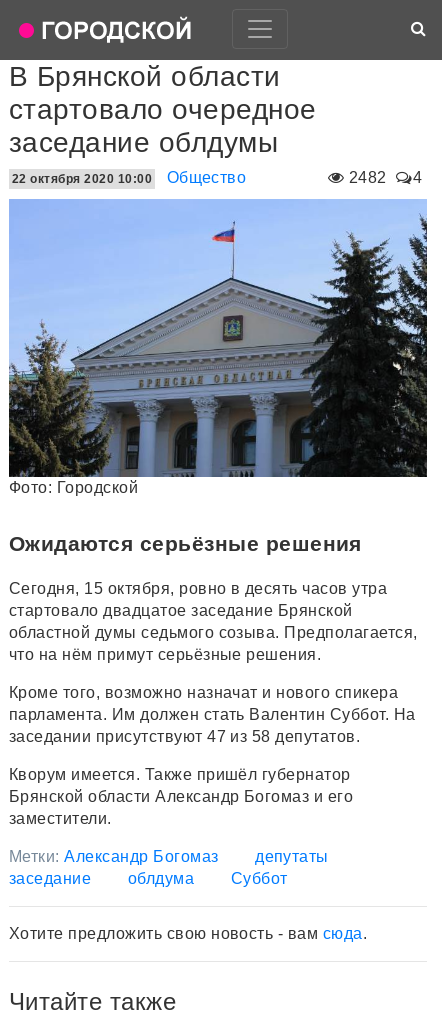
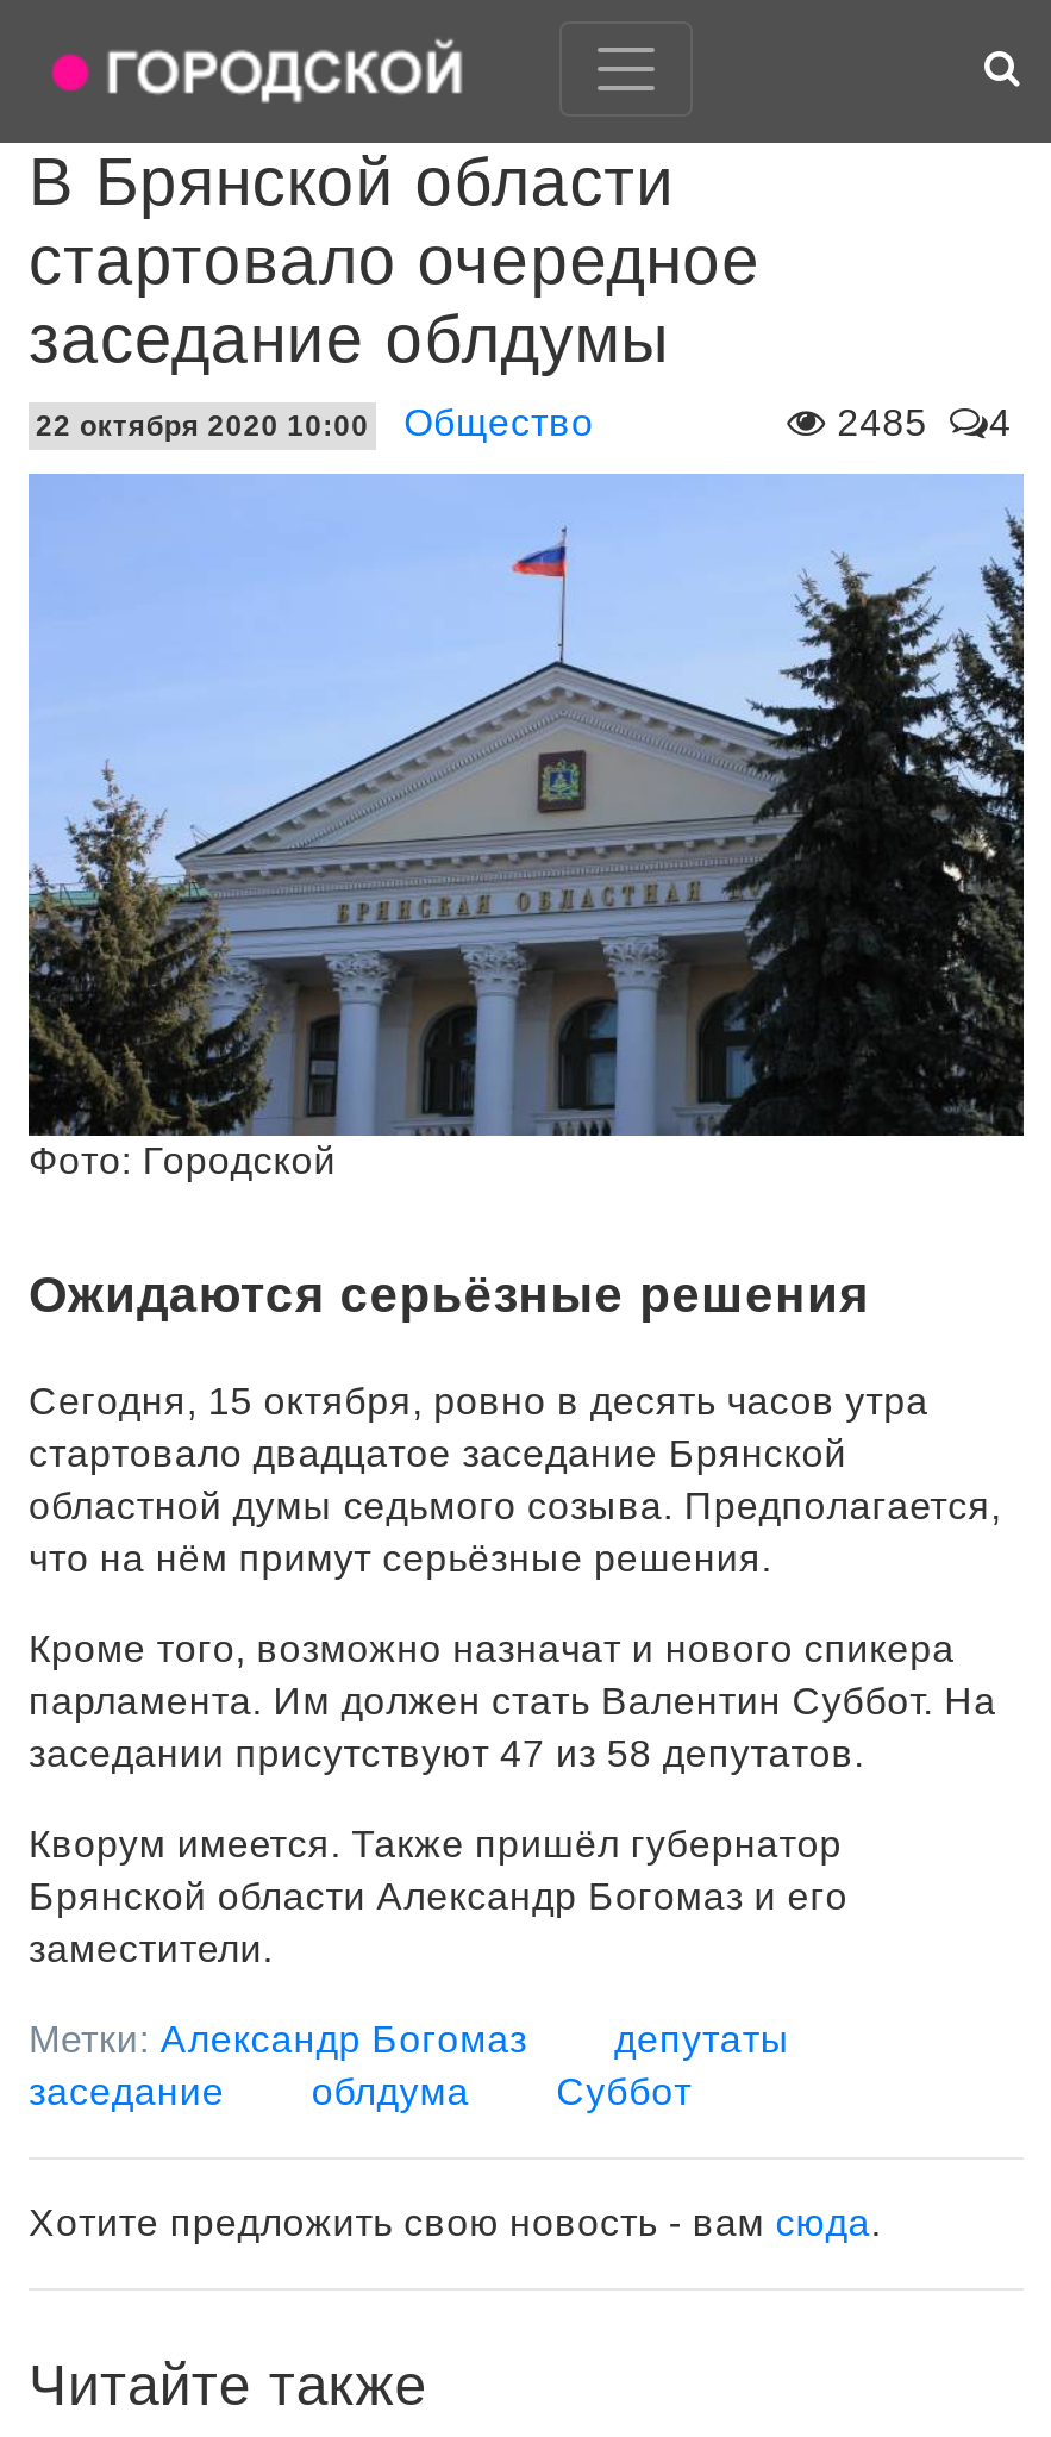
- 2482 4
+ 2485 4
